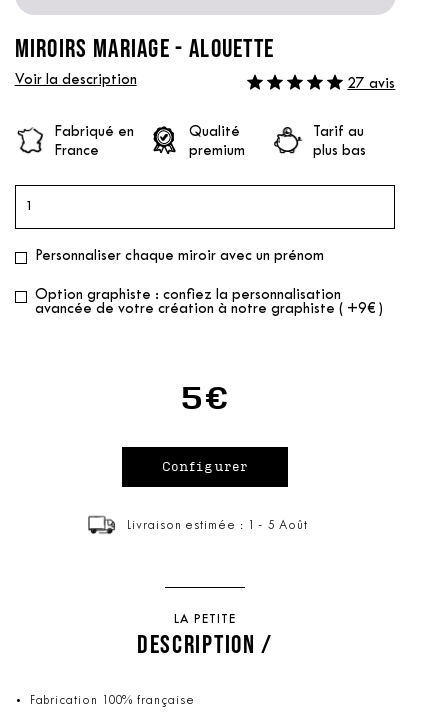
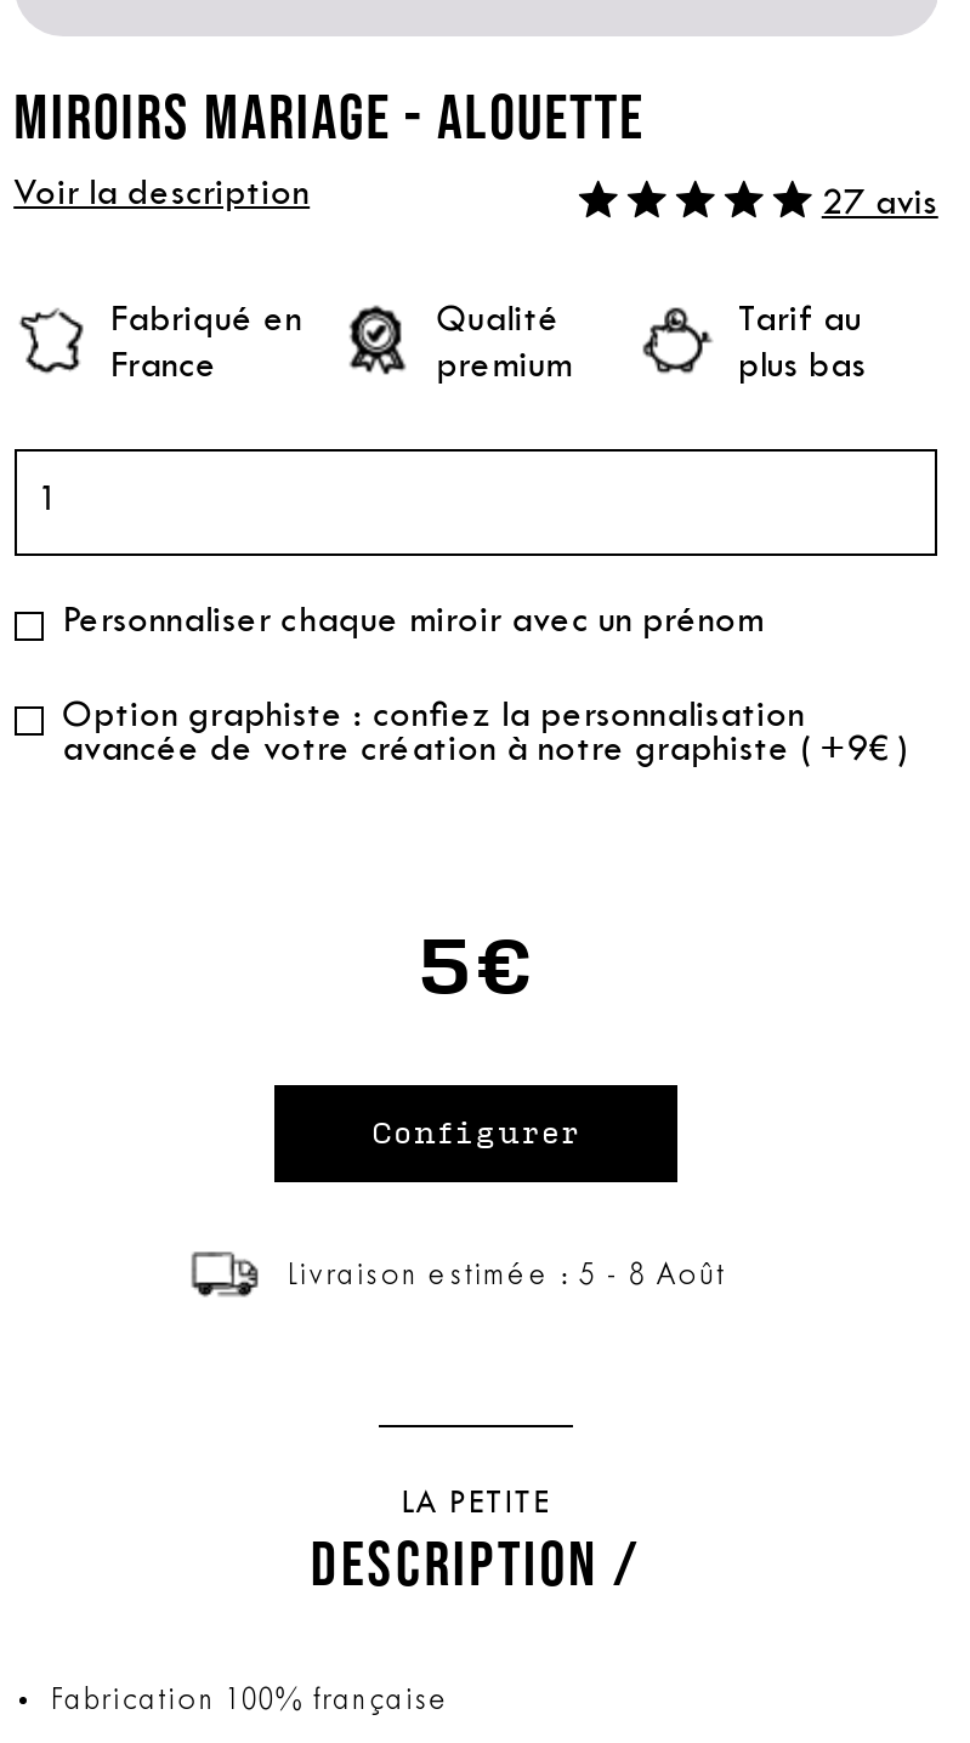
- Livraison estimée : 1 - 5 Août
+ Livraison estimée : 5 - 8 Août
